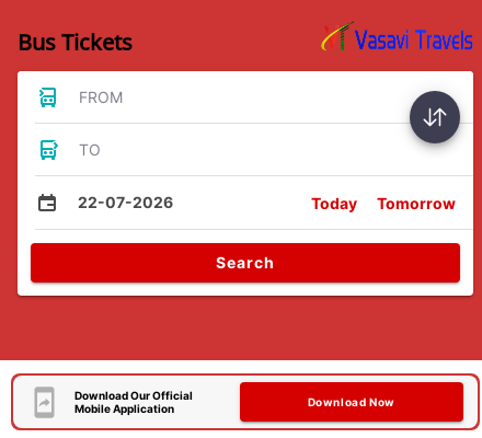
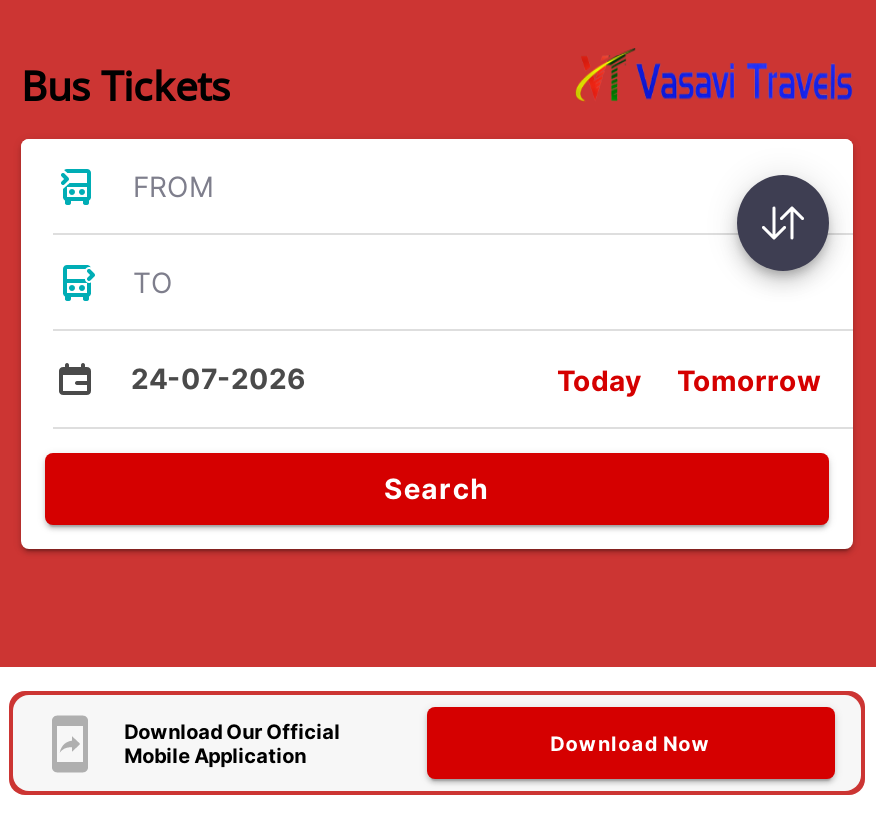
- 22-07-2026
+ 24-07-2026
